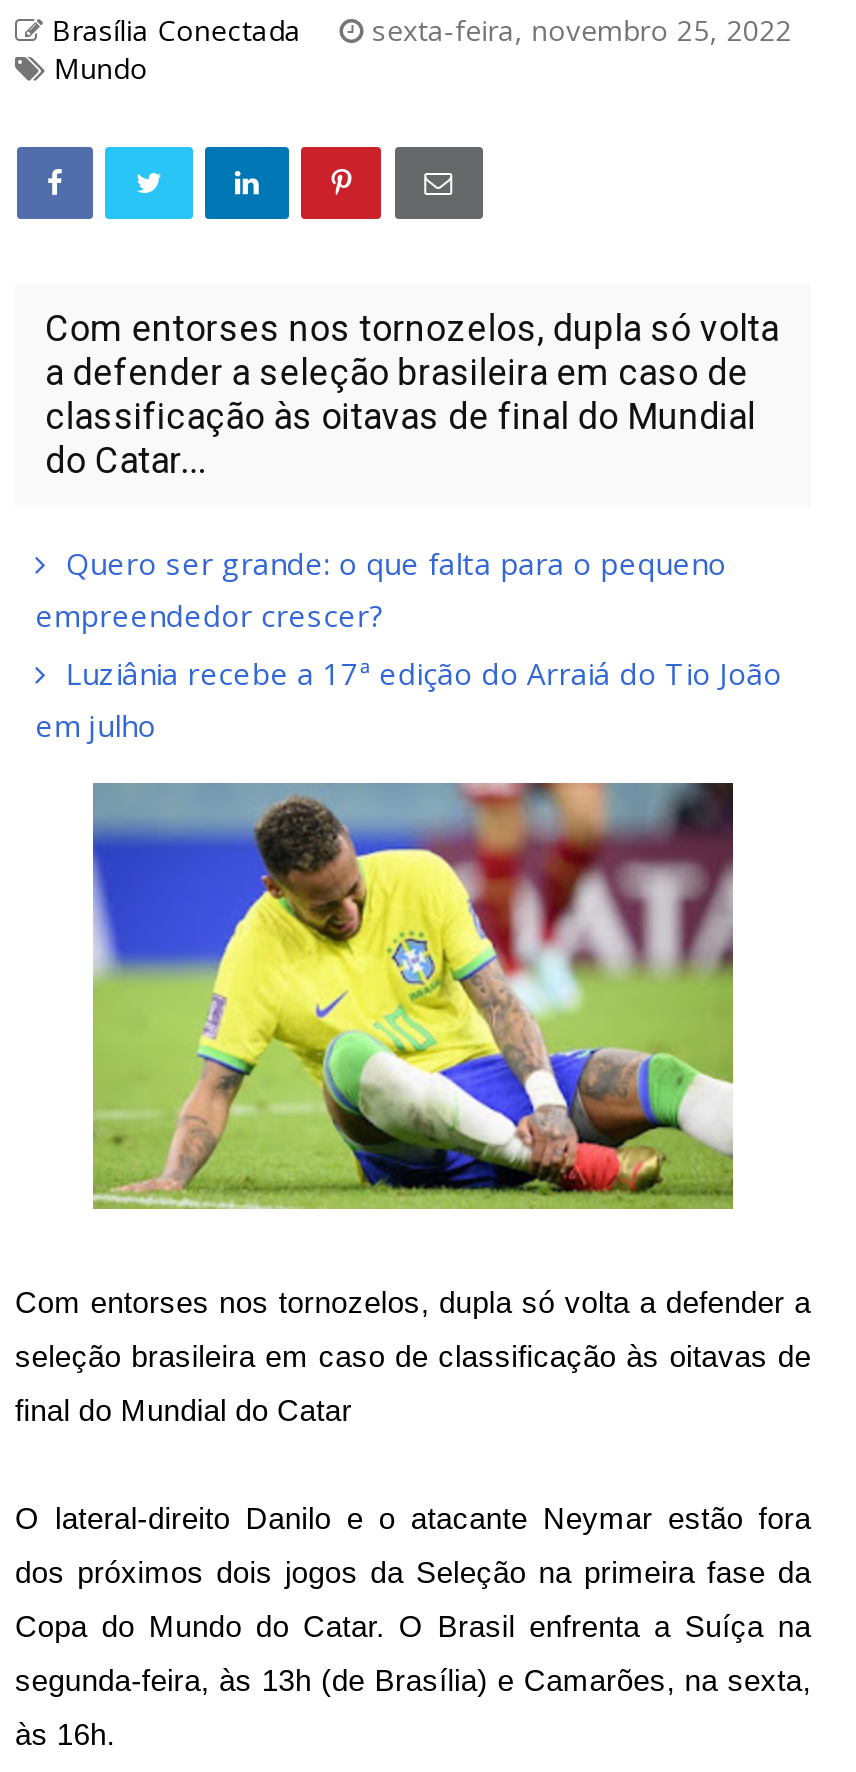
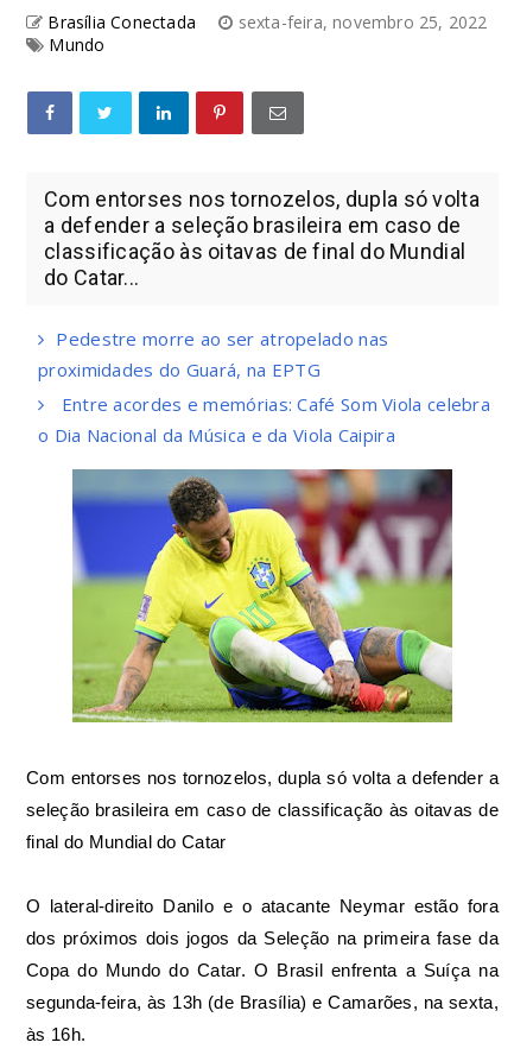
- Quero ser grande: o que falta para o pequeno
- empreendedor crescer?
- Luziânia recebe a 17ª edição do Arraiá do Tio João
- em julho
+ Pedestre morre ao ser atropelado nas
+ proximidades do Guará, na EPTG
+ Entre acordes e memórias: Café Som Viola celebra
+ o Dia Nacional da Música e da Viola Caipira
